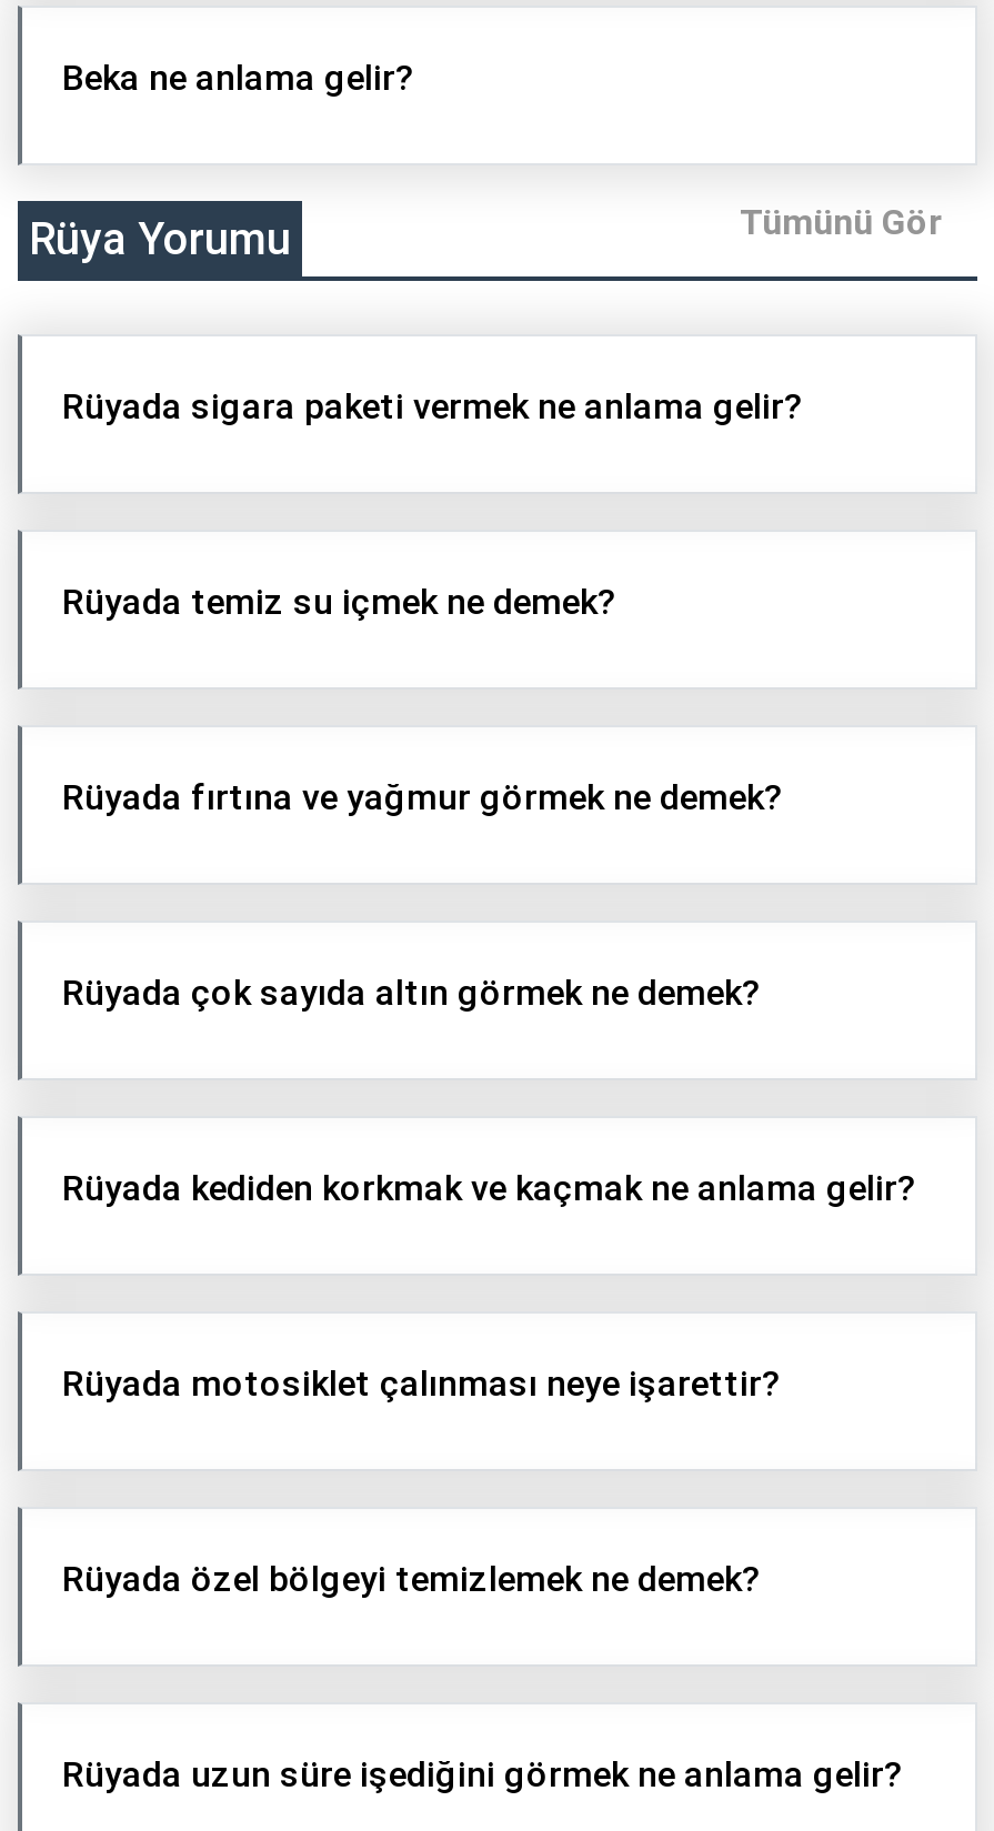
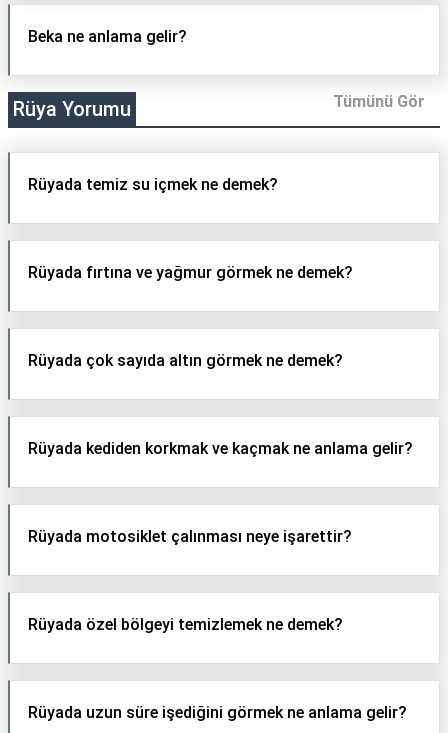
- Rüyada sigara paketi vermek ne anlama gelir?
